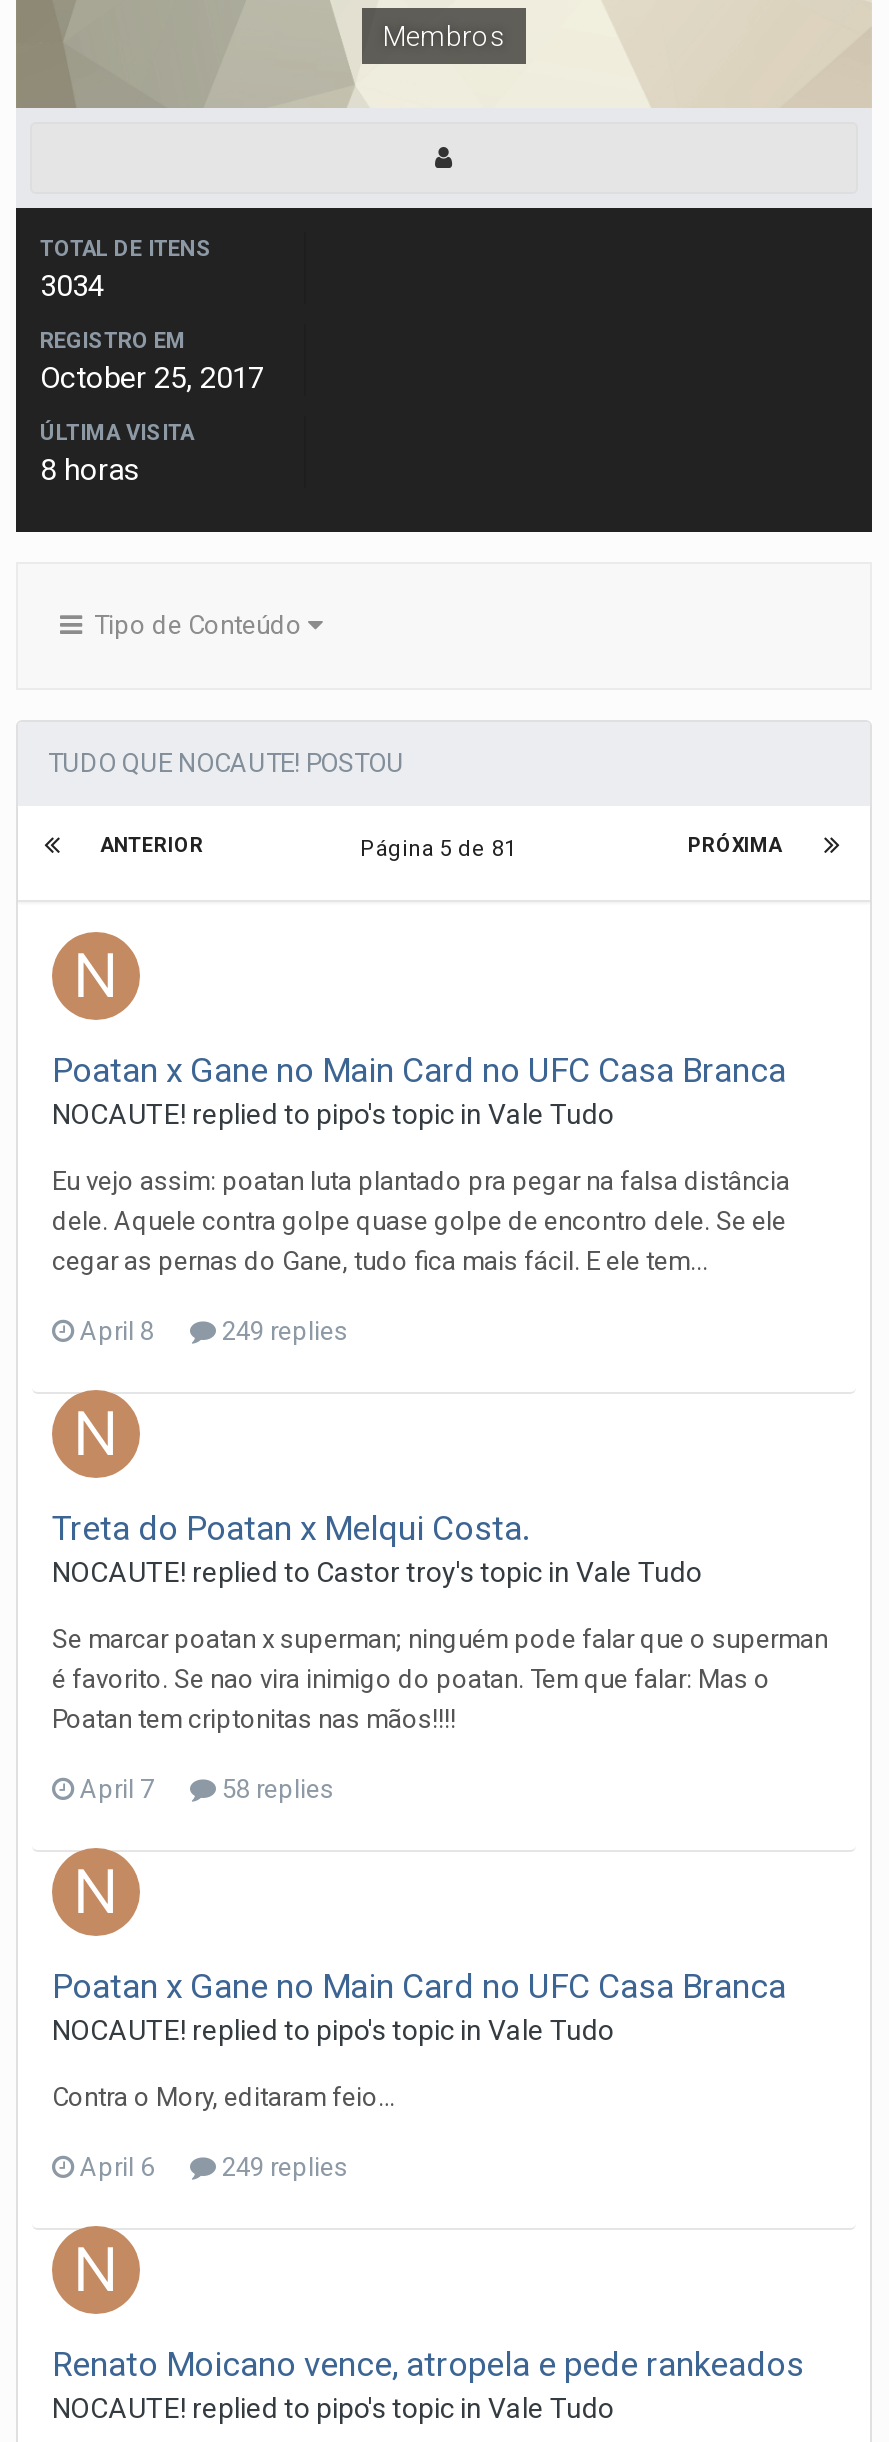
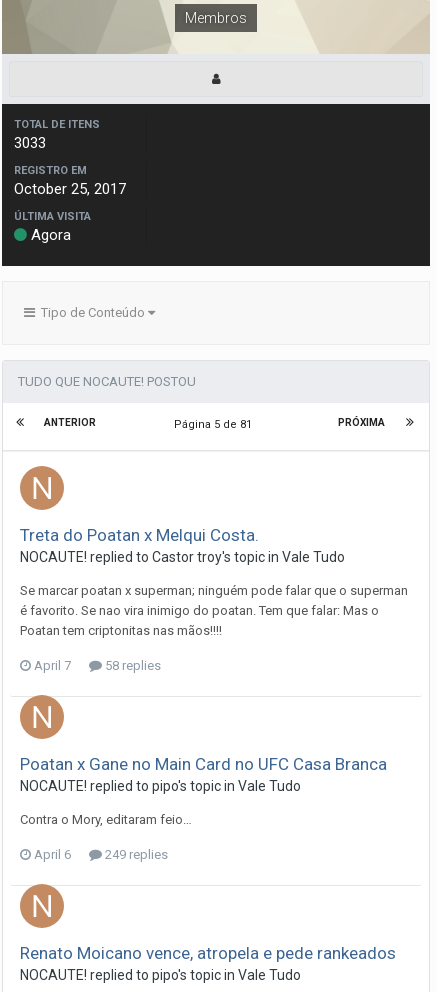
- 3034
+ 3033

- 8 horas
+ Agora

- Poatan x Gane no Main Card no UFC Casa Branca
- NOCAUTE! replied to pipo's topic in Vale Tudo
- Eu vejo assim: poatan luta plantado pra pegar na falsa distância
- dele. Aquele contra golpe quase golpe de encontro dele. Se ele
- cegar as pernas do Gane, tudo fica mais fácil. E ele tem...
- April 8
- 249 replies
